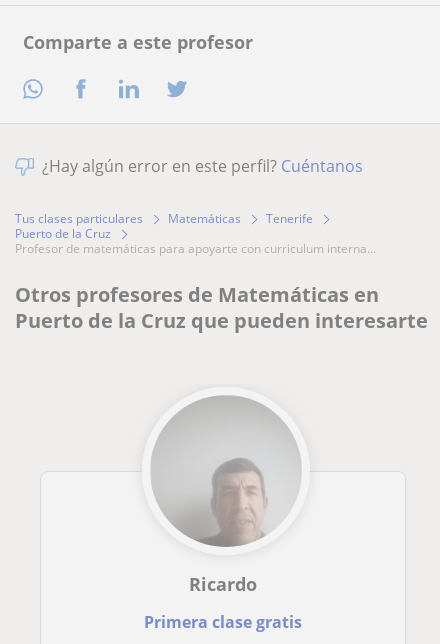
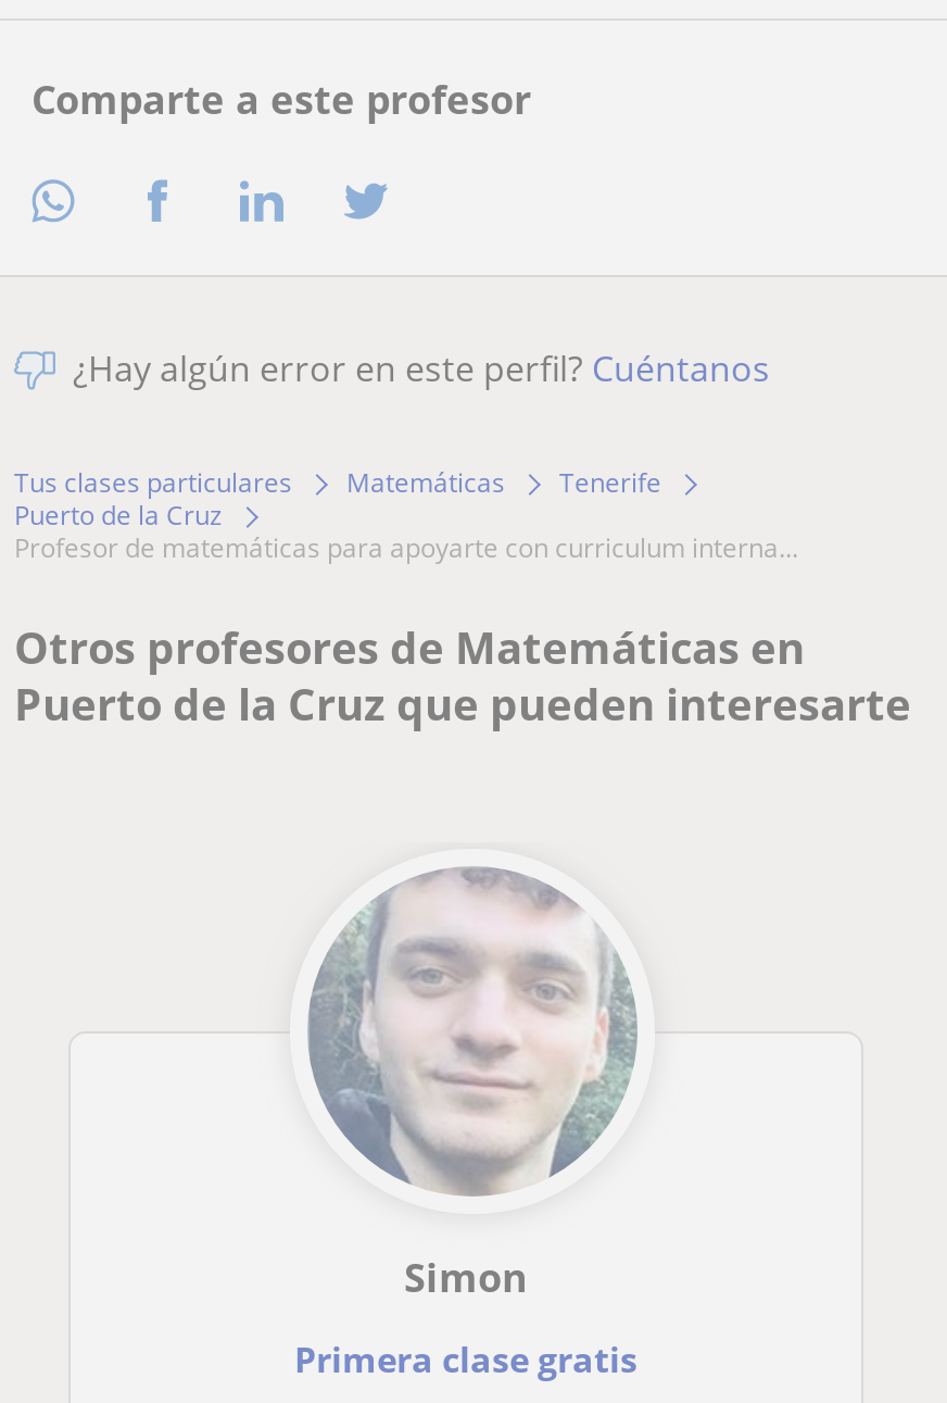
- [image]
- Ricardo
+ [image]
+ Simon
